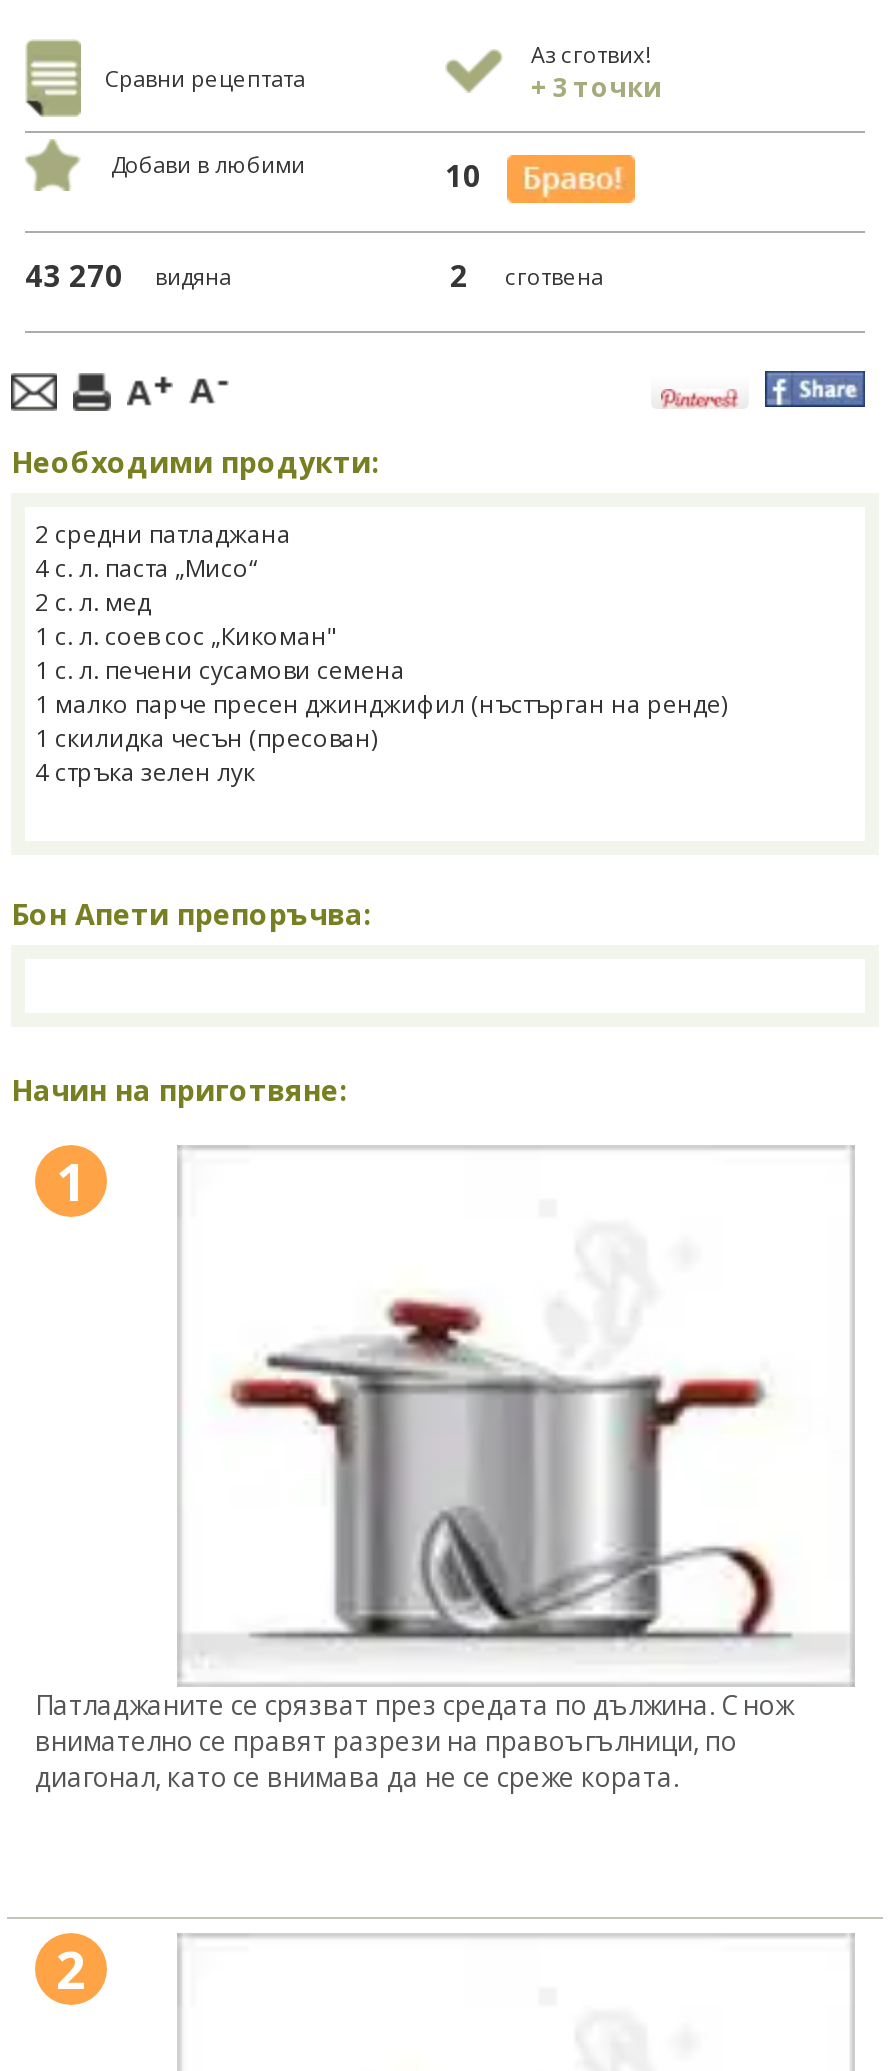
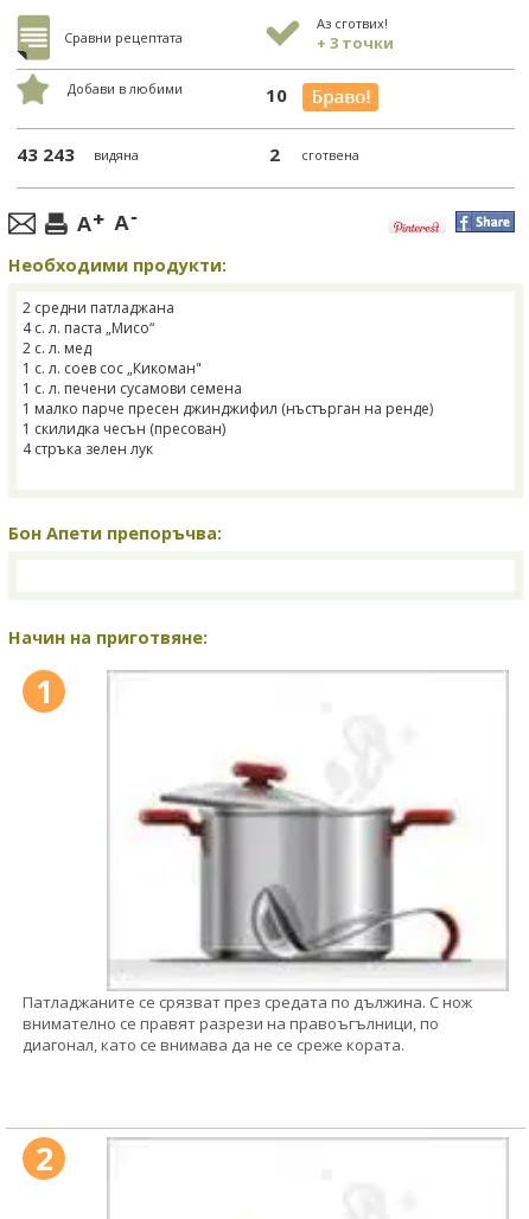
- 43 270 видяна
+ 43 243 видяна
